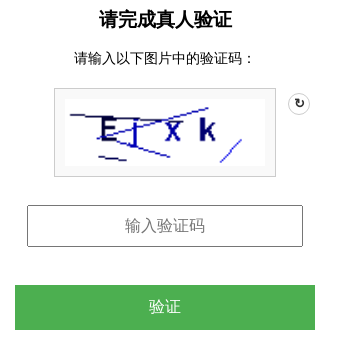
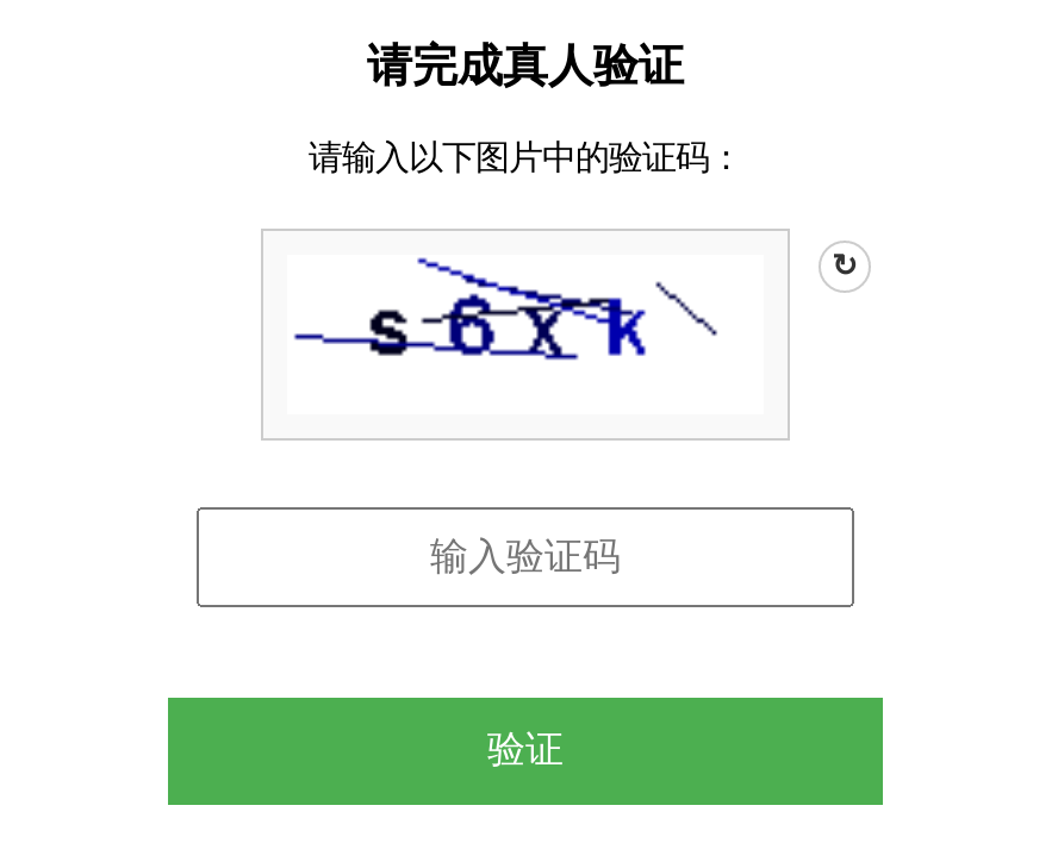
- [image]
+ [image]
